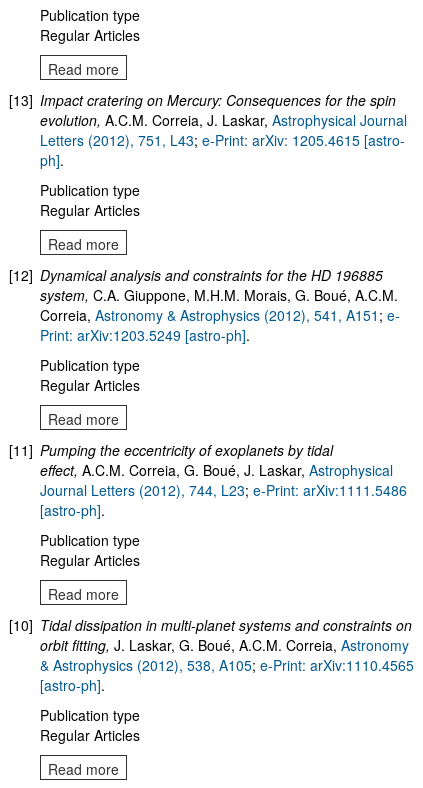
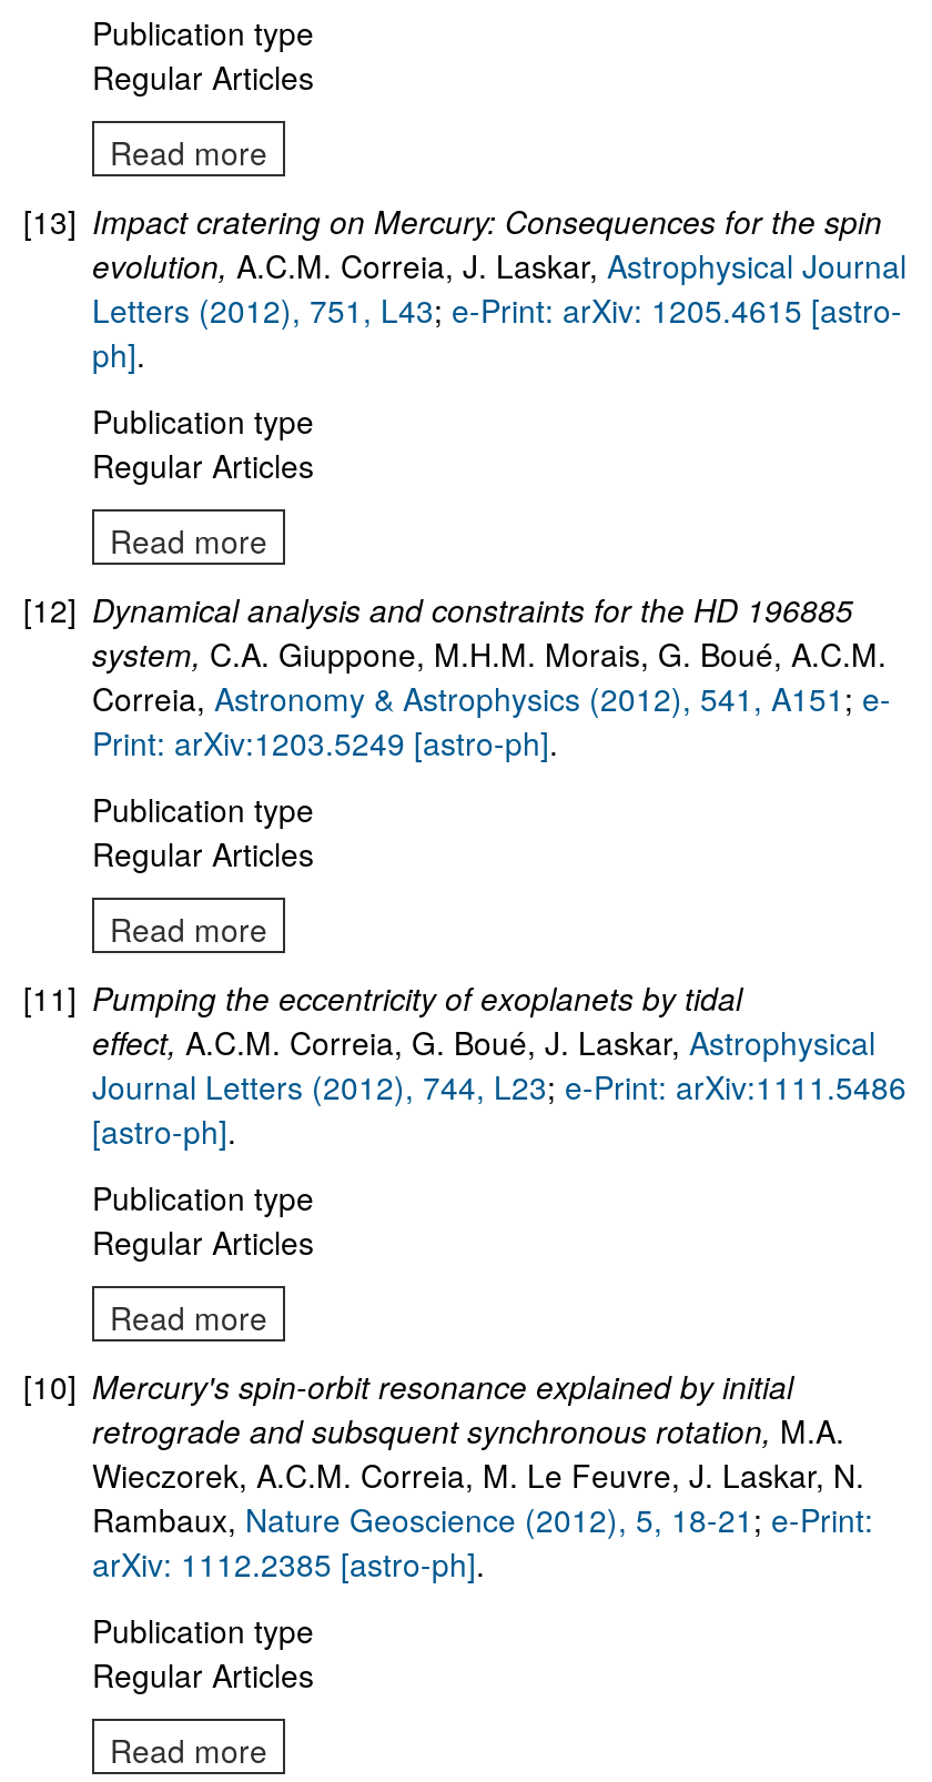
- [10] Tidal dissipation in multi-planet systems and constraints on
- orbit fitting, J. Laskar, G. Boué, A.C.M. Correia, Astronomy
- & Astrophysics (2012), 538, A105; e-Print: arXiv:1110.4565
- [astro-ph].
+ [10] Mercury's spin-orbit resonance explained by initial
+ retrograde and subsquent synchronous rotation, M.A.
+ Wieczorek, A.C.M. Correia, M. Le Feuvre, J. Laskar, N.
+ Rambaux, Nature Geoscience (2012), 5, 18-21; e-Print:
+ arXiv: 1112.2385 [astro-ph].
